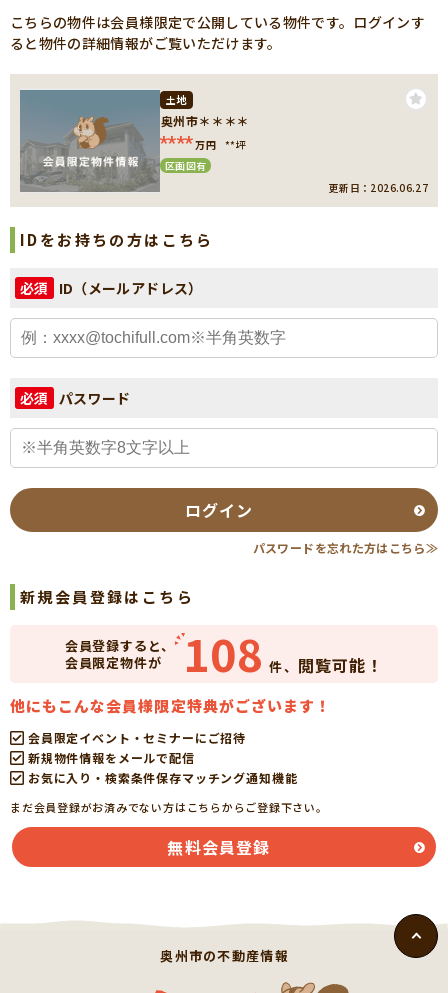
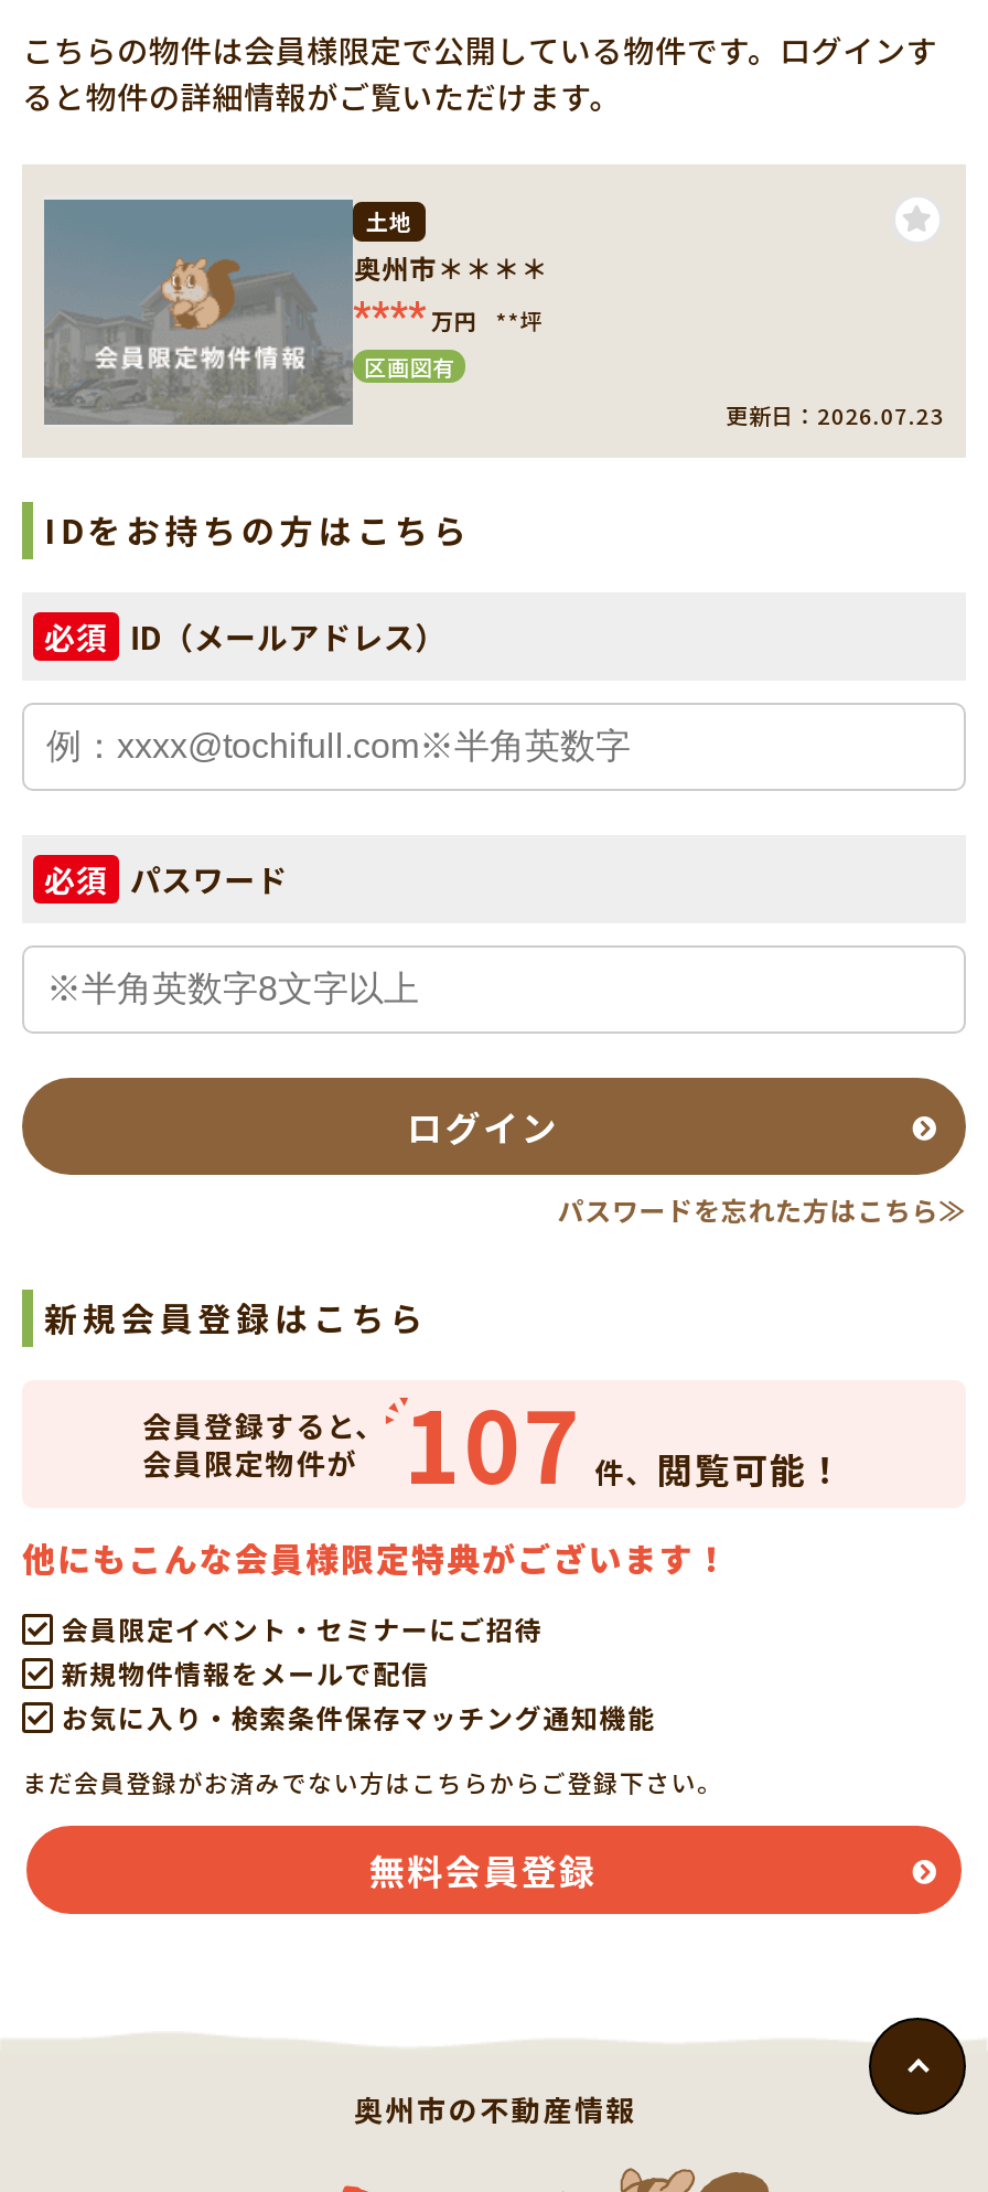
- 更新日：2026.06.27
+ 更新日：2026.07.23

- 会員登録すると、 会員限定物件が 108 件、閲覧可能！
+ 会員登録すると、 会員限定物件が 107 件、閲覧可能！
